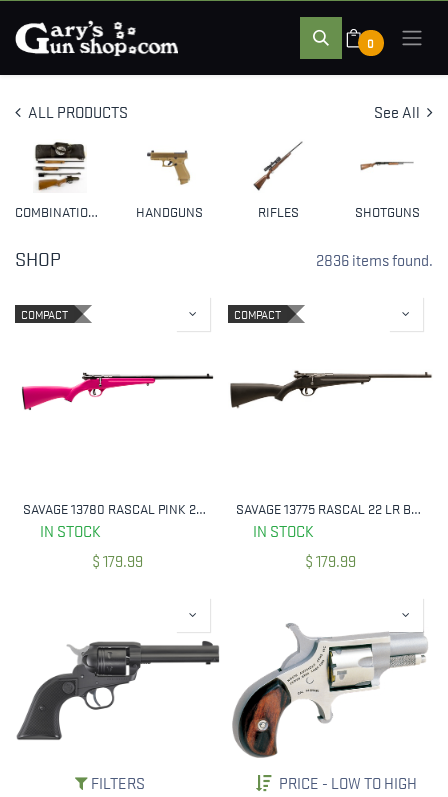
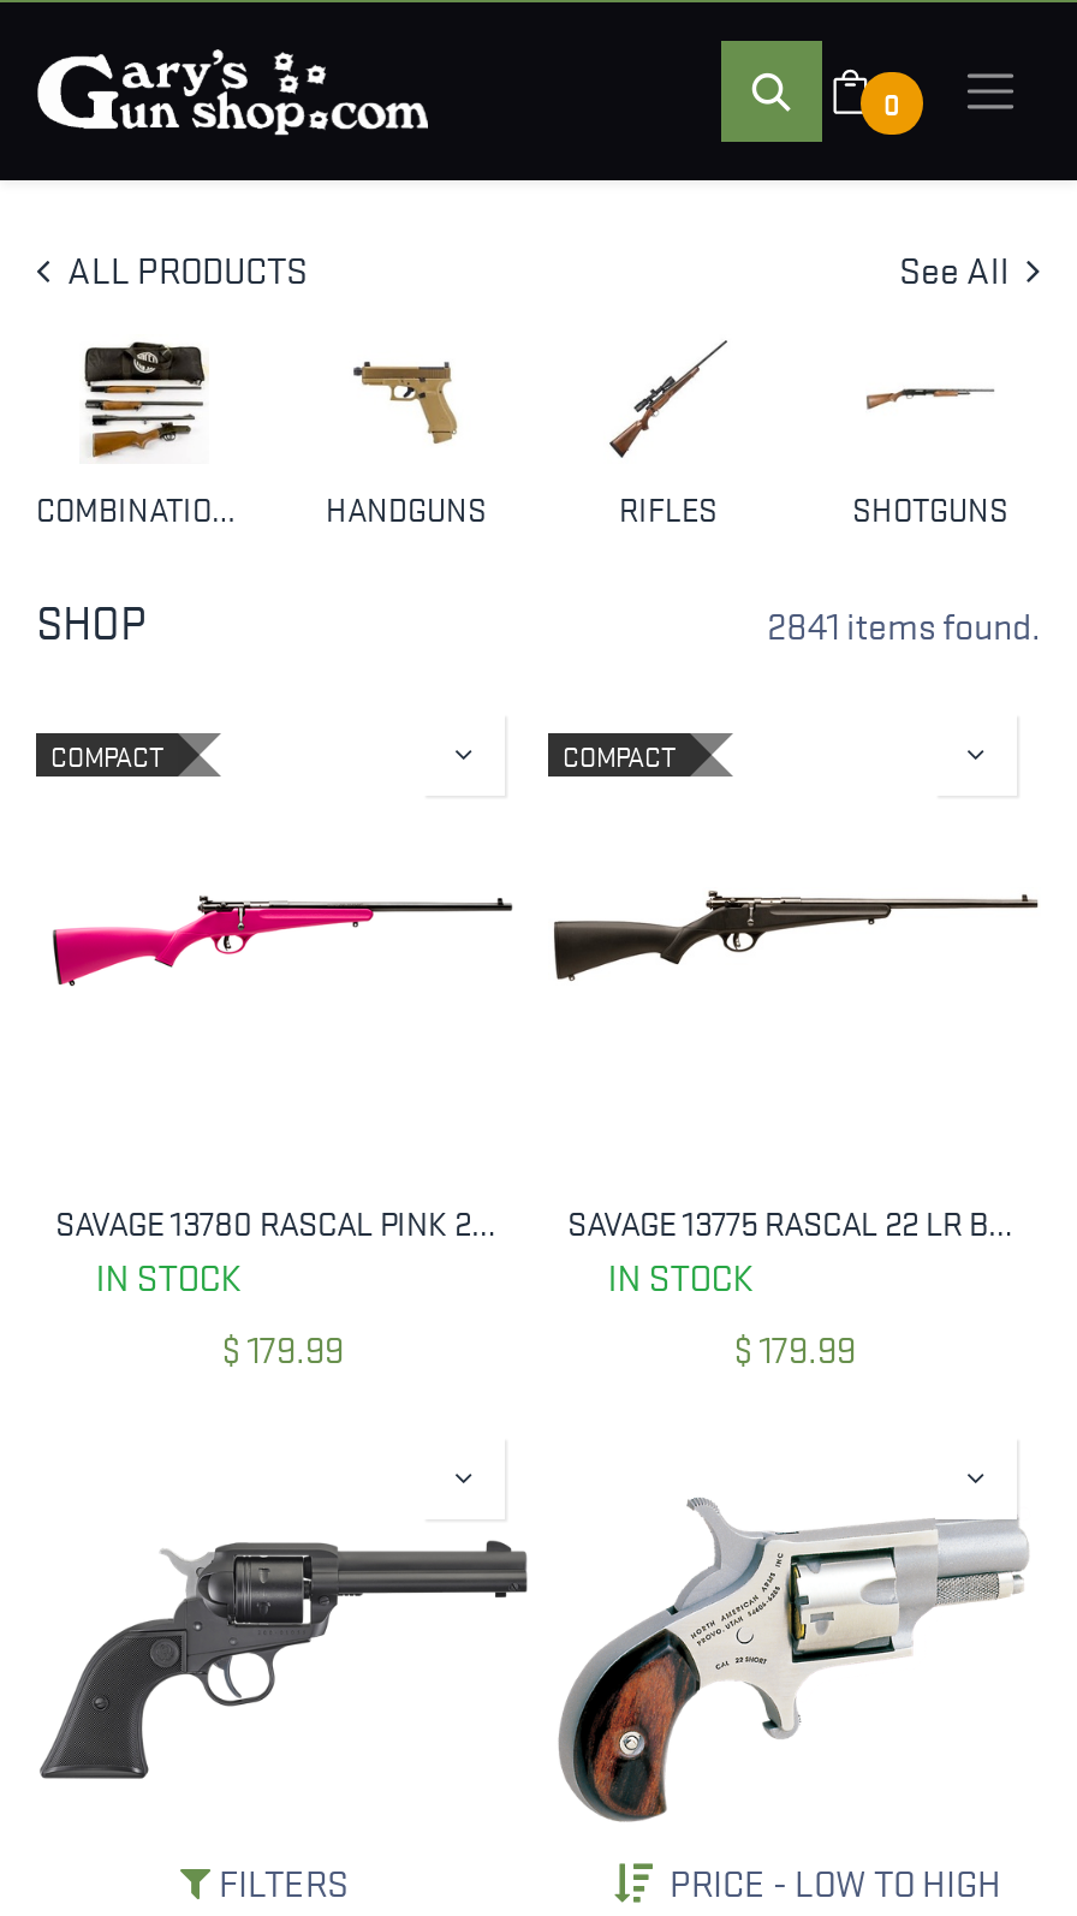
- 2836 items found.
+ 2841 items found.
